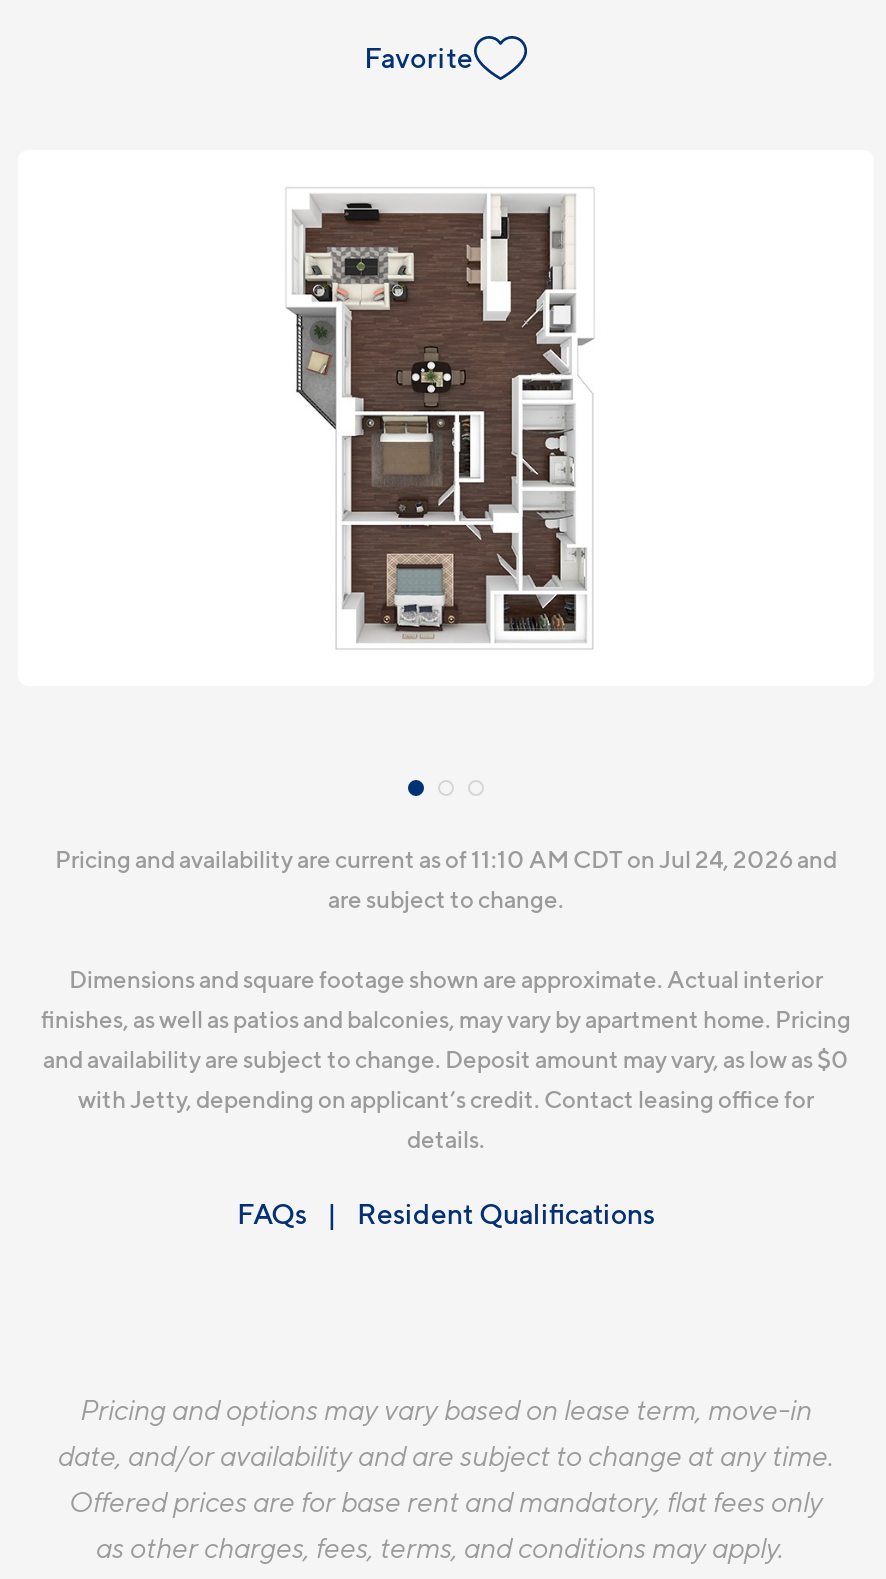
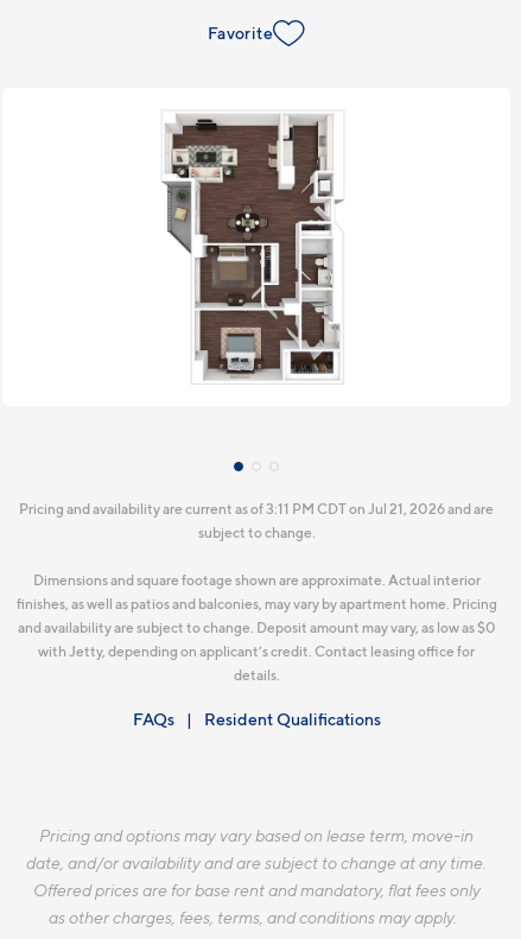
- Pricing and availability are current as of 11:10 AM CDT on Jul 24, 2026 and
- are subject to change.
+ Pricing and availability are current as of 3:11 PM CDT on Jul 21, 2026 and are
+ subject to change.
